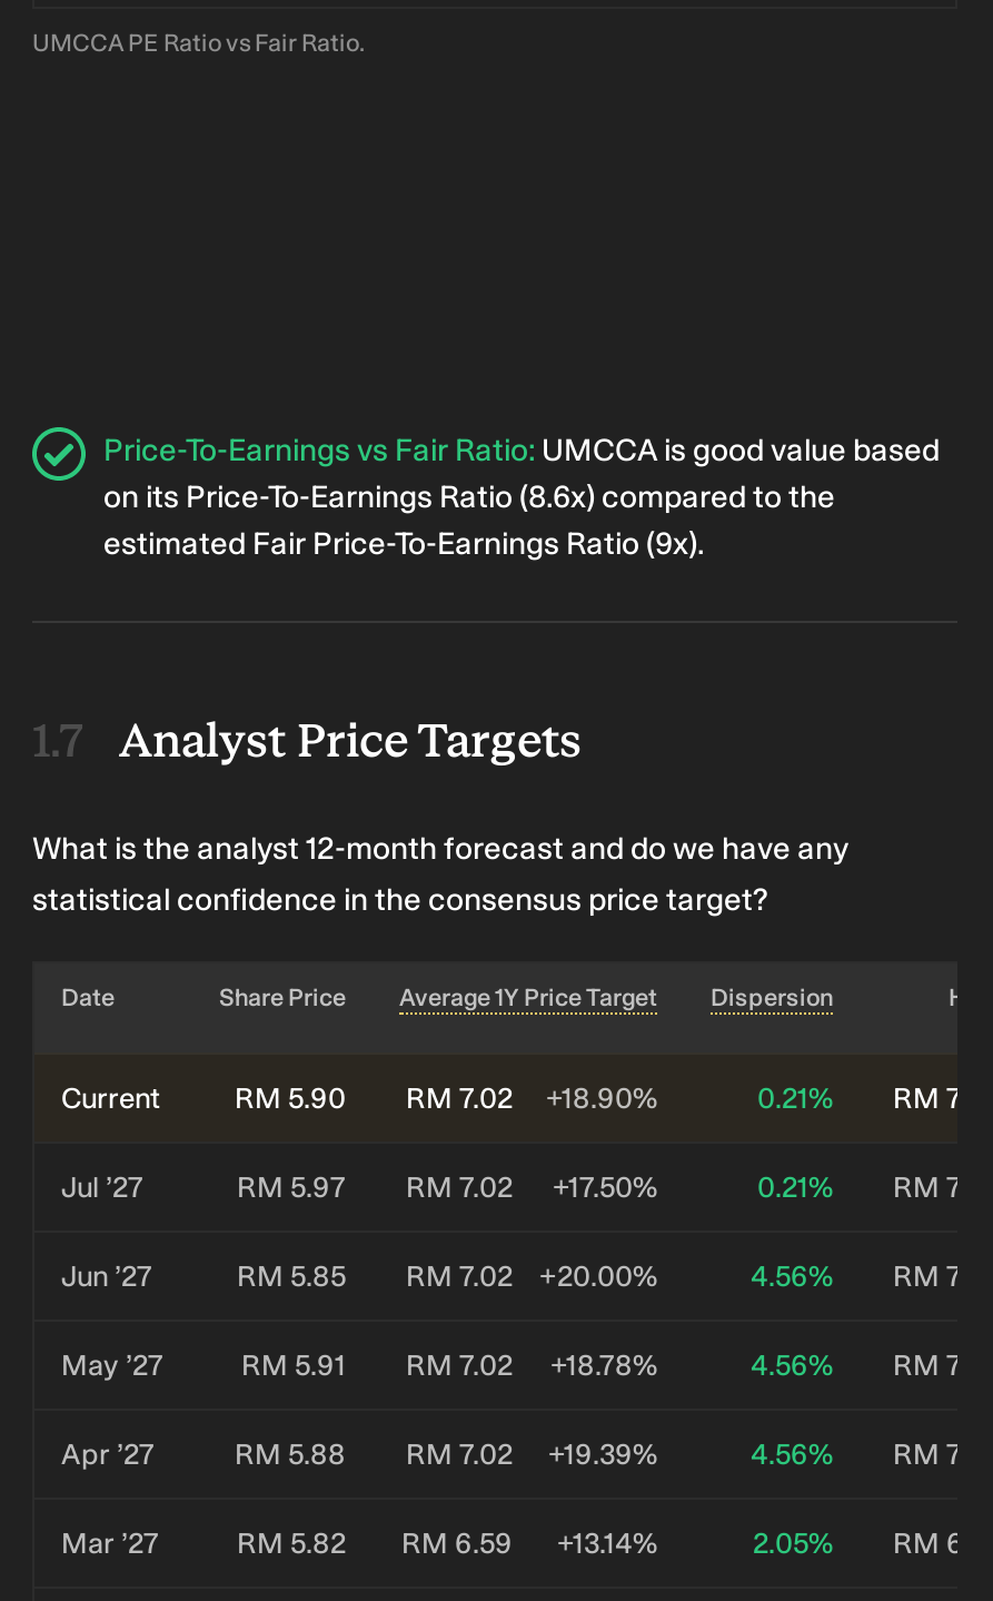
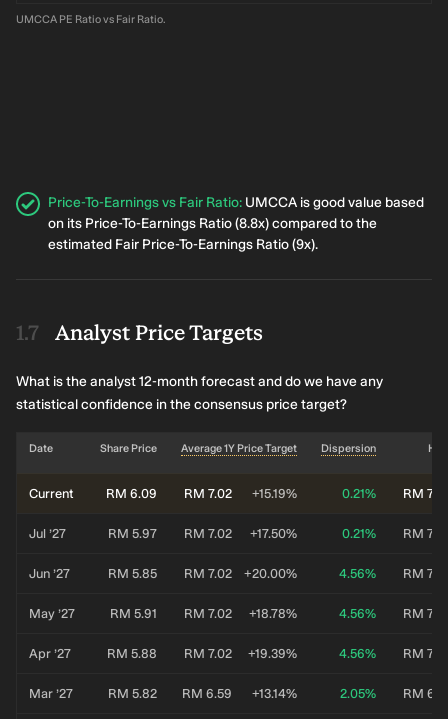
- on its Price-To-Earnings Ratio (8.6x) compared to the
+ on its Price-To-Earnings Ratio (8.8x) compared to the

- RM 5.90
+ RM 6.09

- +18.90%
+ +15.19%
